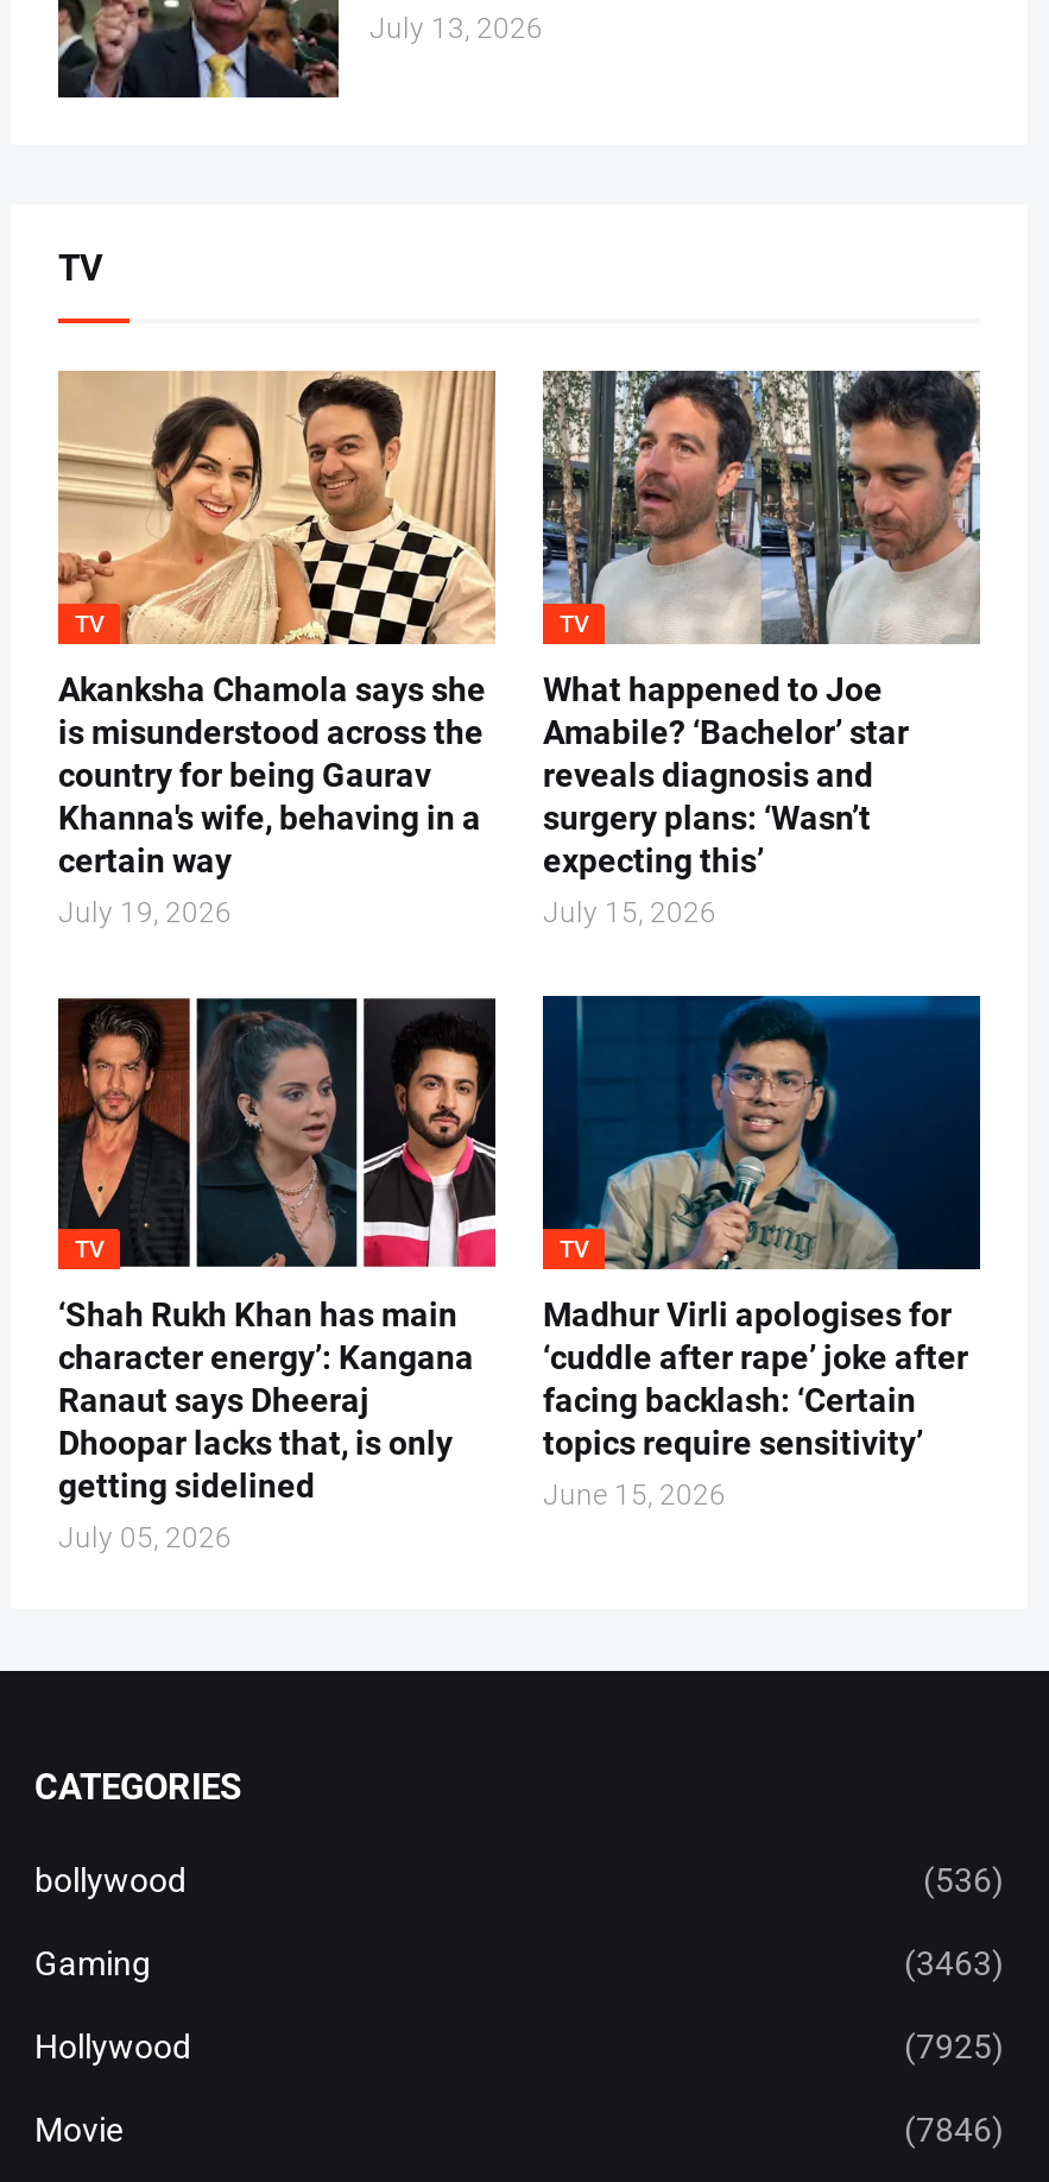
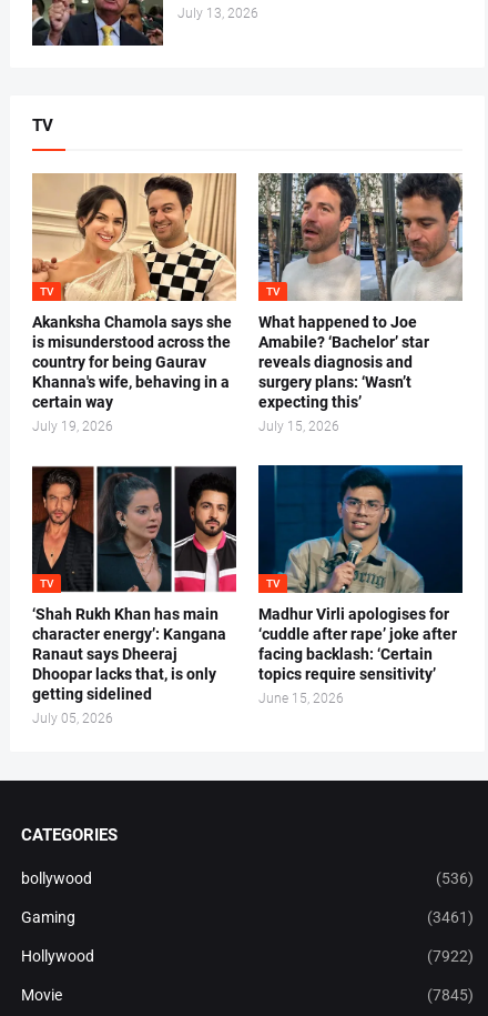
- (3463)
+ (3461)

- (7925)
+ (7922)

- (7846)
+ (7845)
